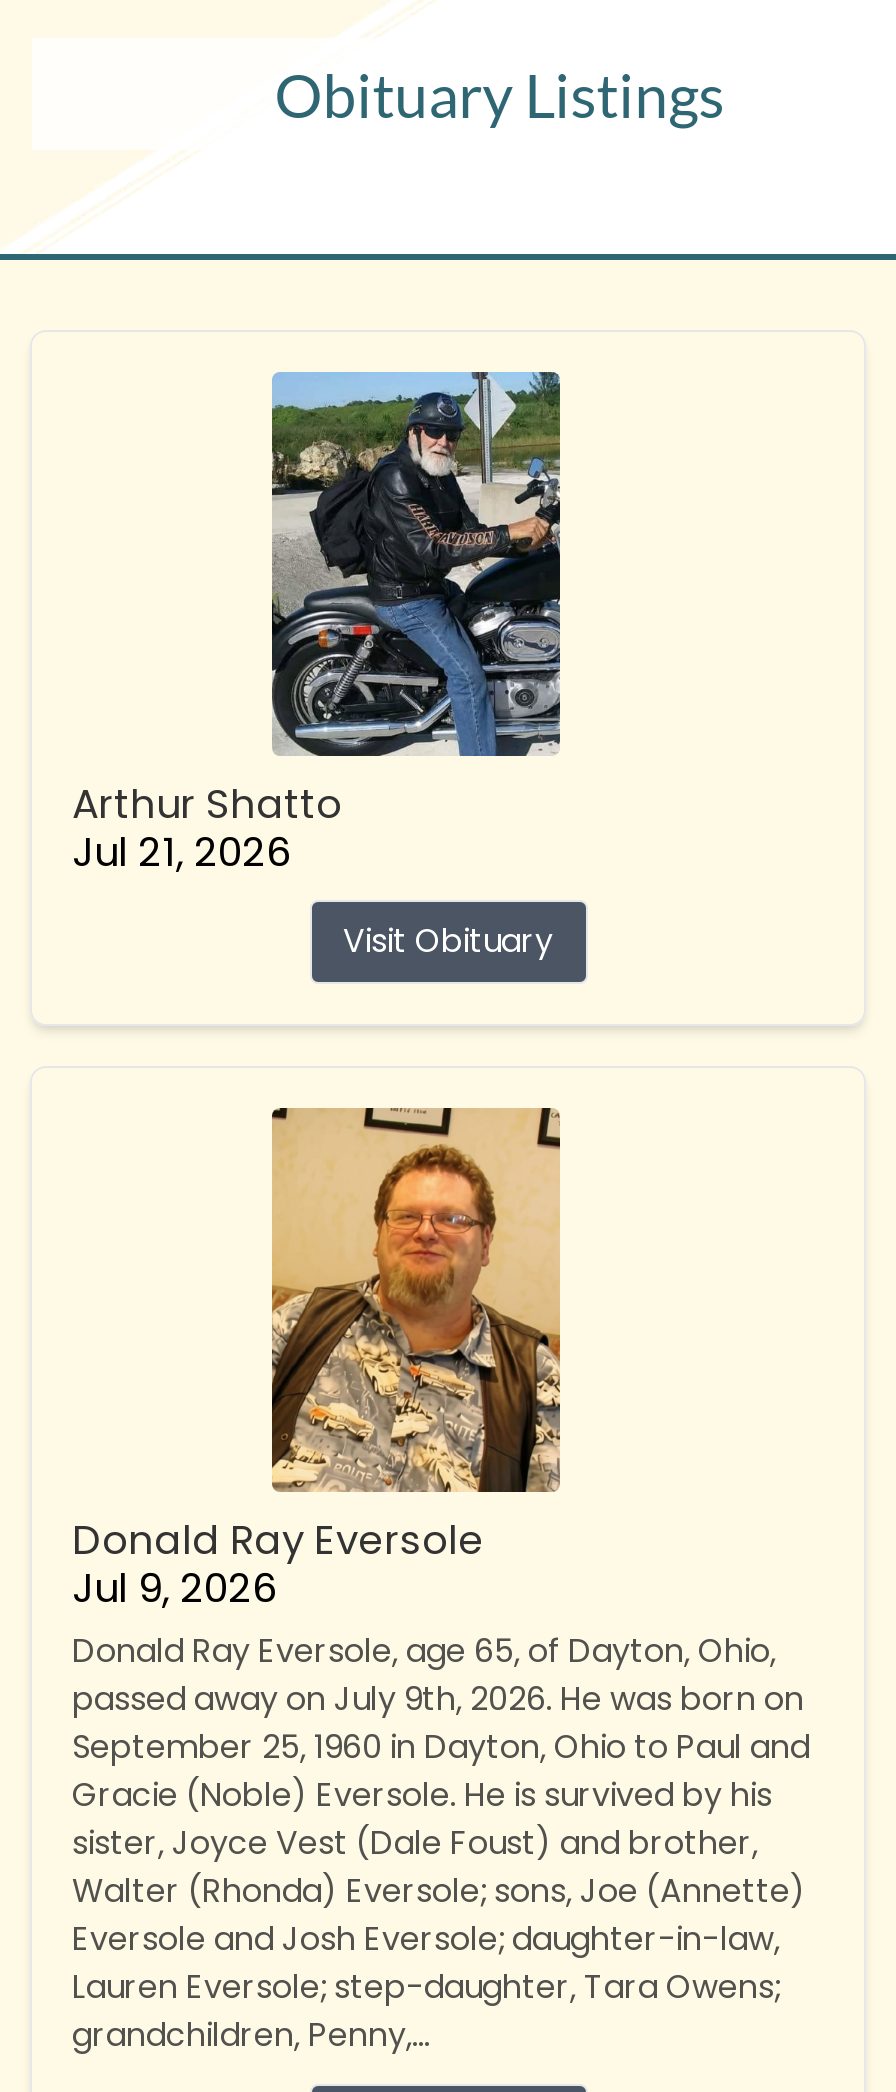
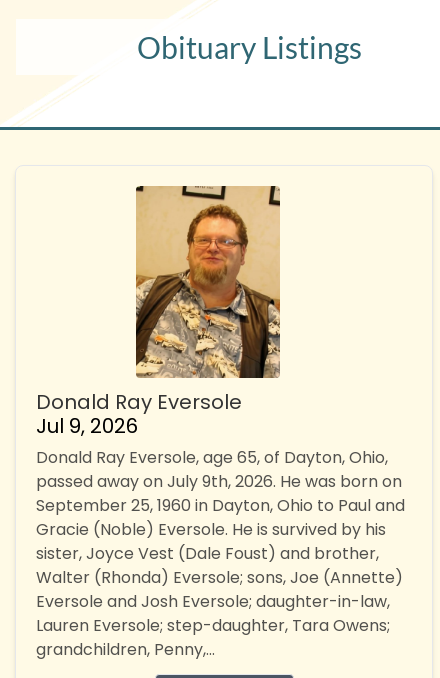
- [image]
- Arthur Shatto
- Jul 21, 2026
- Visit Obituary
